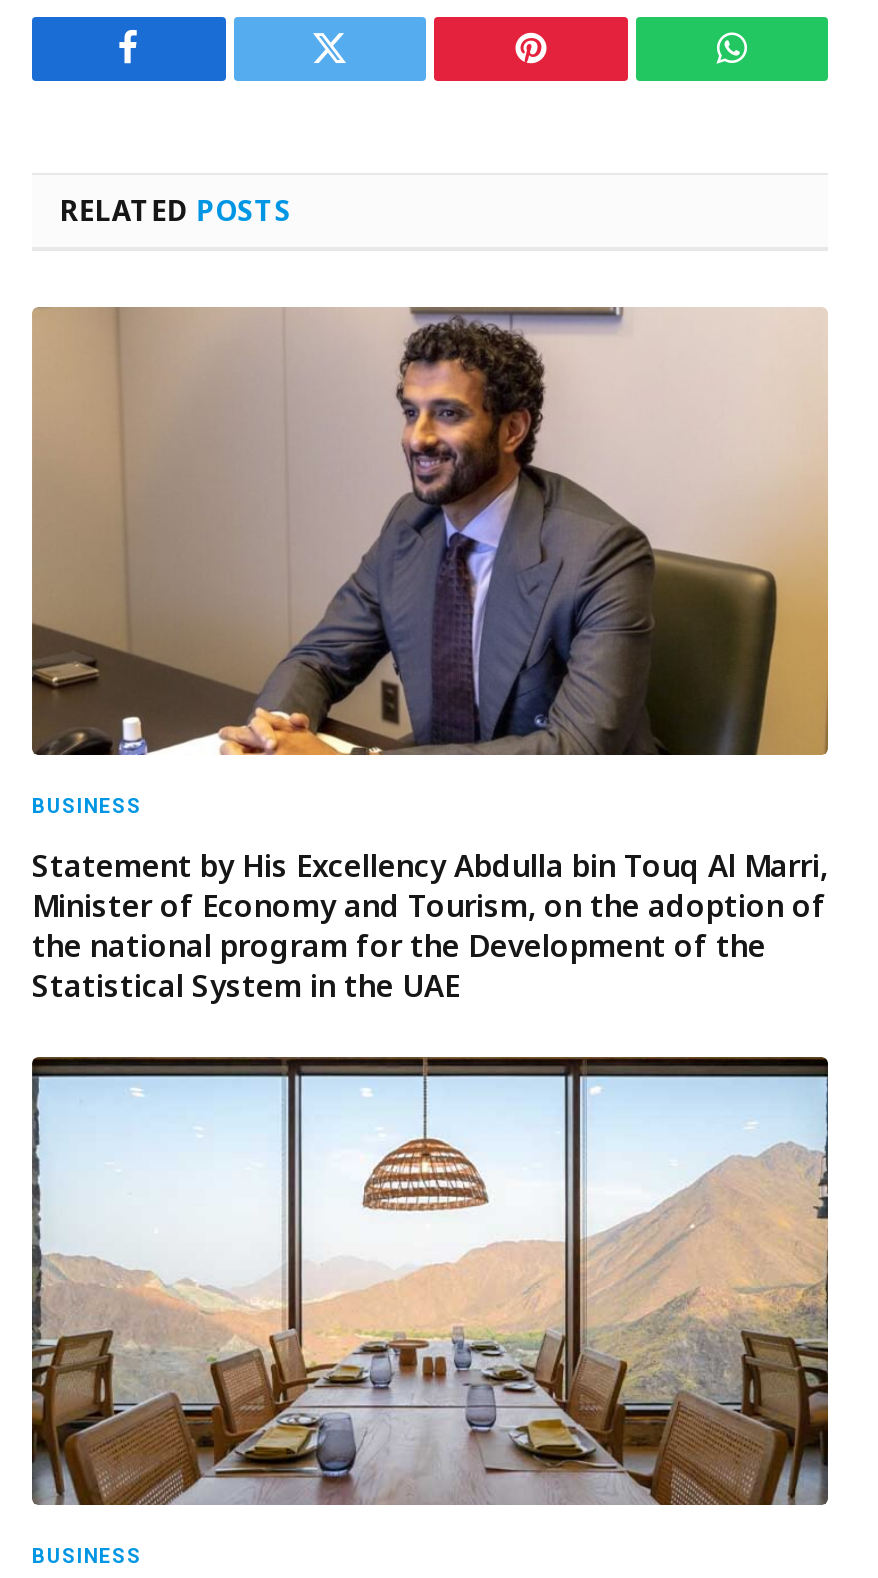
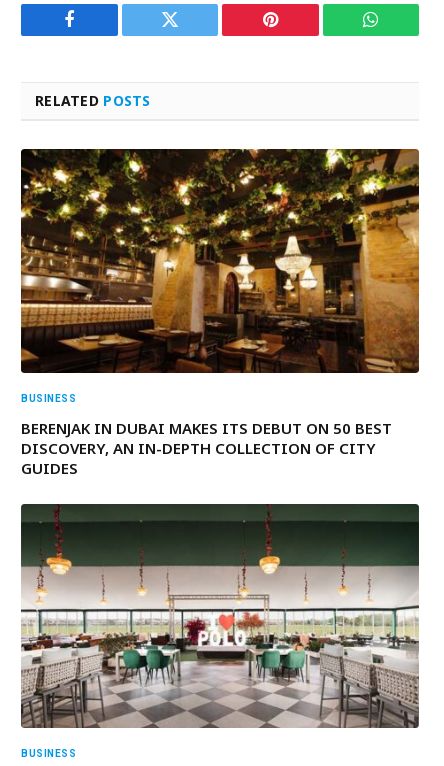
- [image]
+ [image]

- Statement by His Excellency Abdulla bin Touq Al Marri,
- Minister of Economy and Tourism, on the adoption of
- the national program for the Development of the
- Statistical System in the UAE
+ BERENJAK IN DUBAI MAKES ITS DEBUT ON 50 BEST
+ DISCOVERY, AN IN-DEPTH COLLECTION OF CITY
+ GUIDES

- [image]
+ [image]
